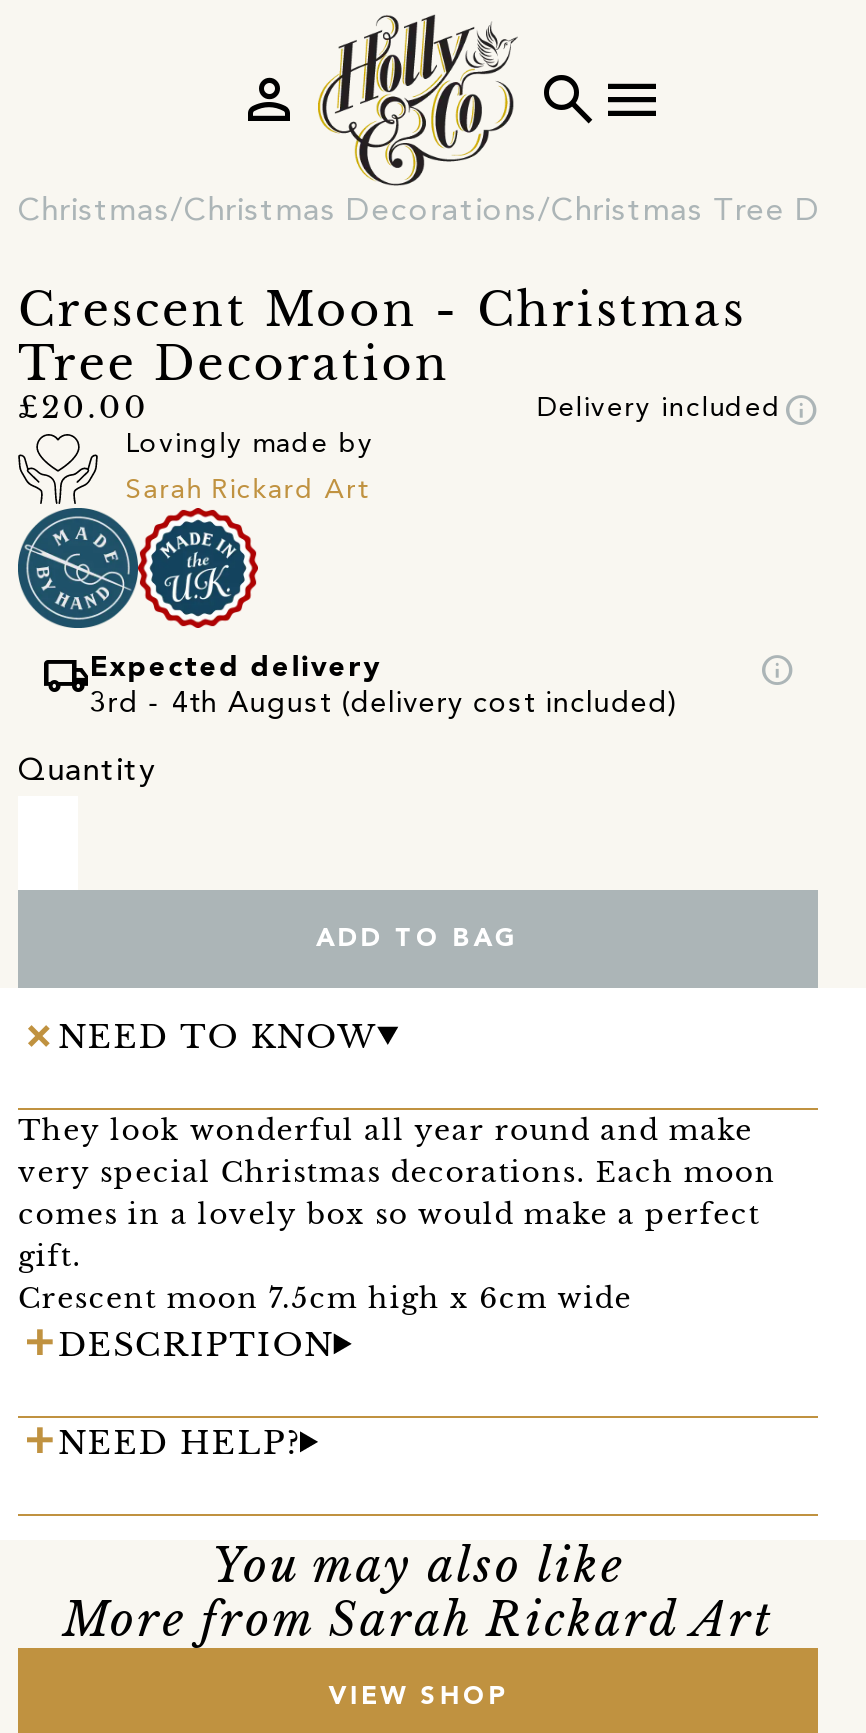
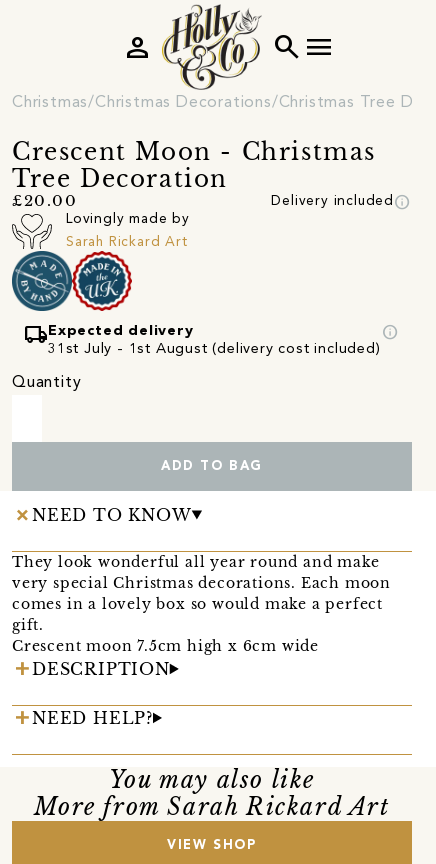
- 3rd - 4th August (delivery cost included)
+ 31st July - 1st August (delivery cost included)
